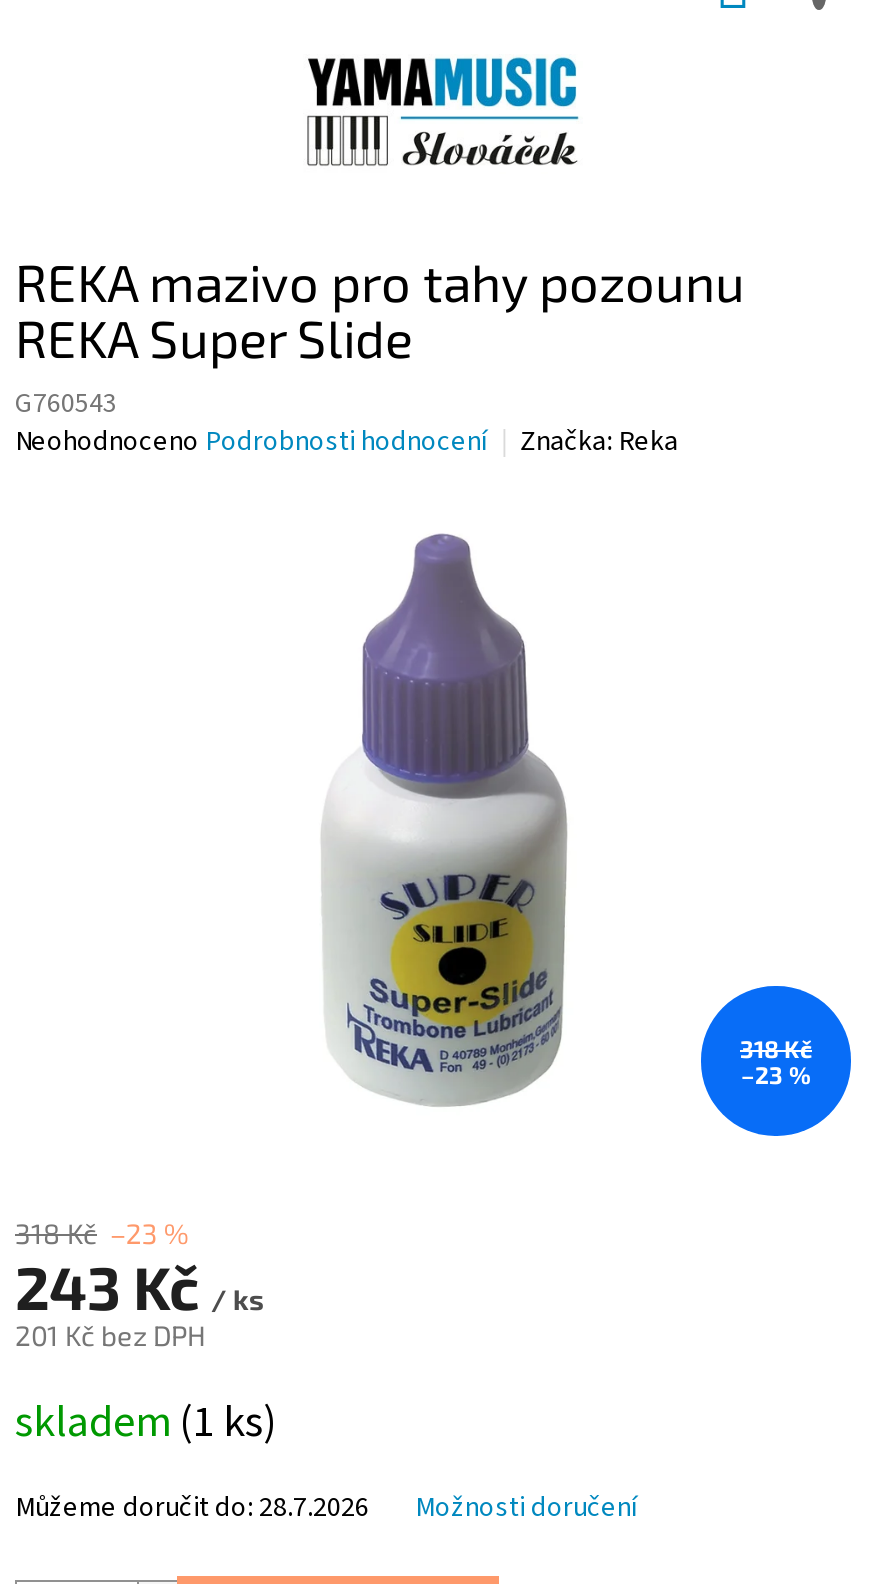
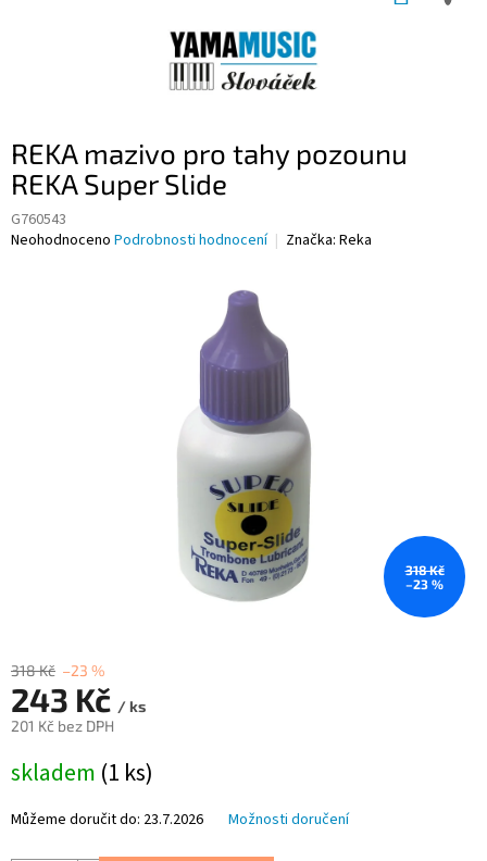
- Můžeme doručit do: 28.7.2026
+ Můžeme doručit do: 23.7.2026
